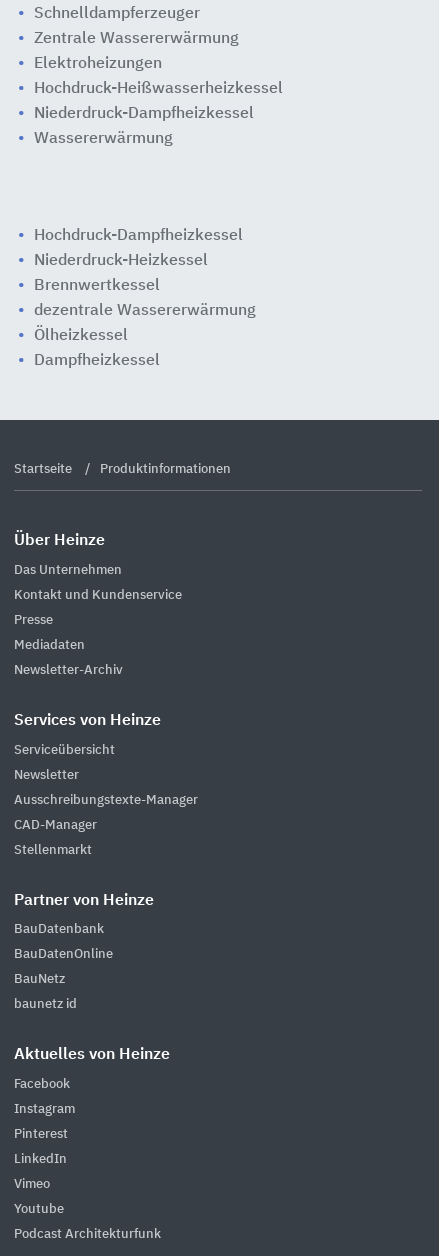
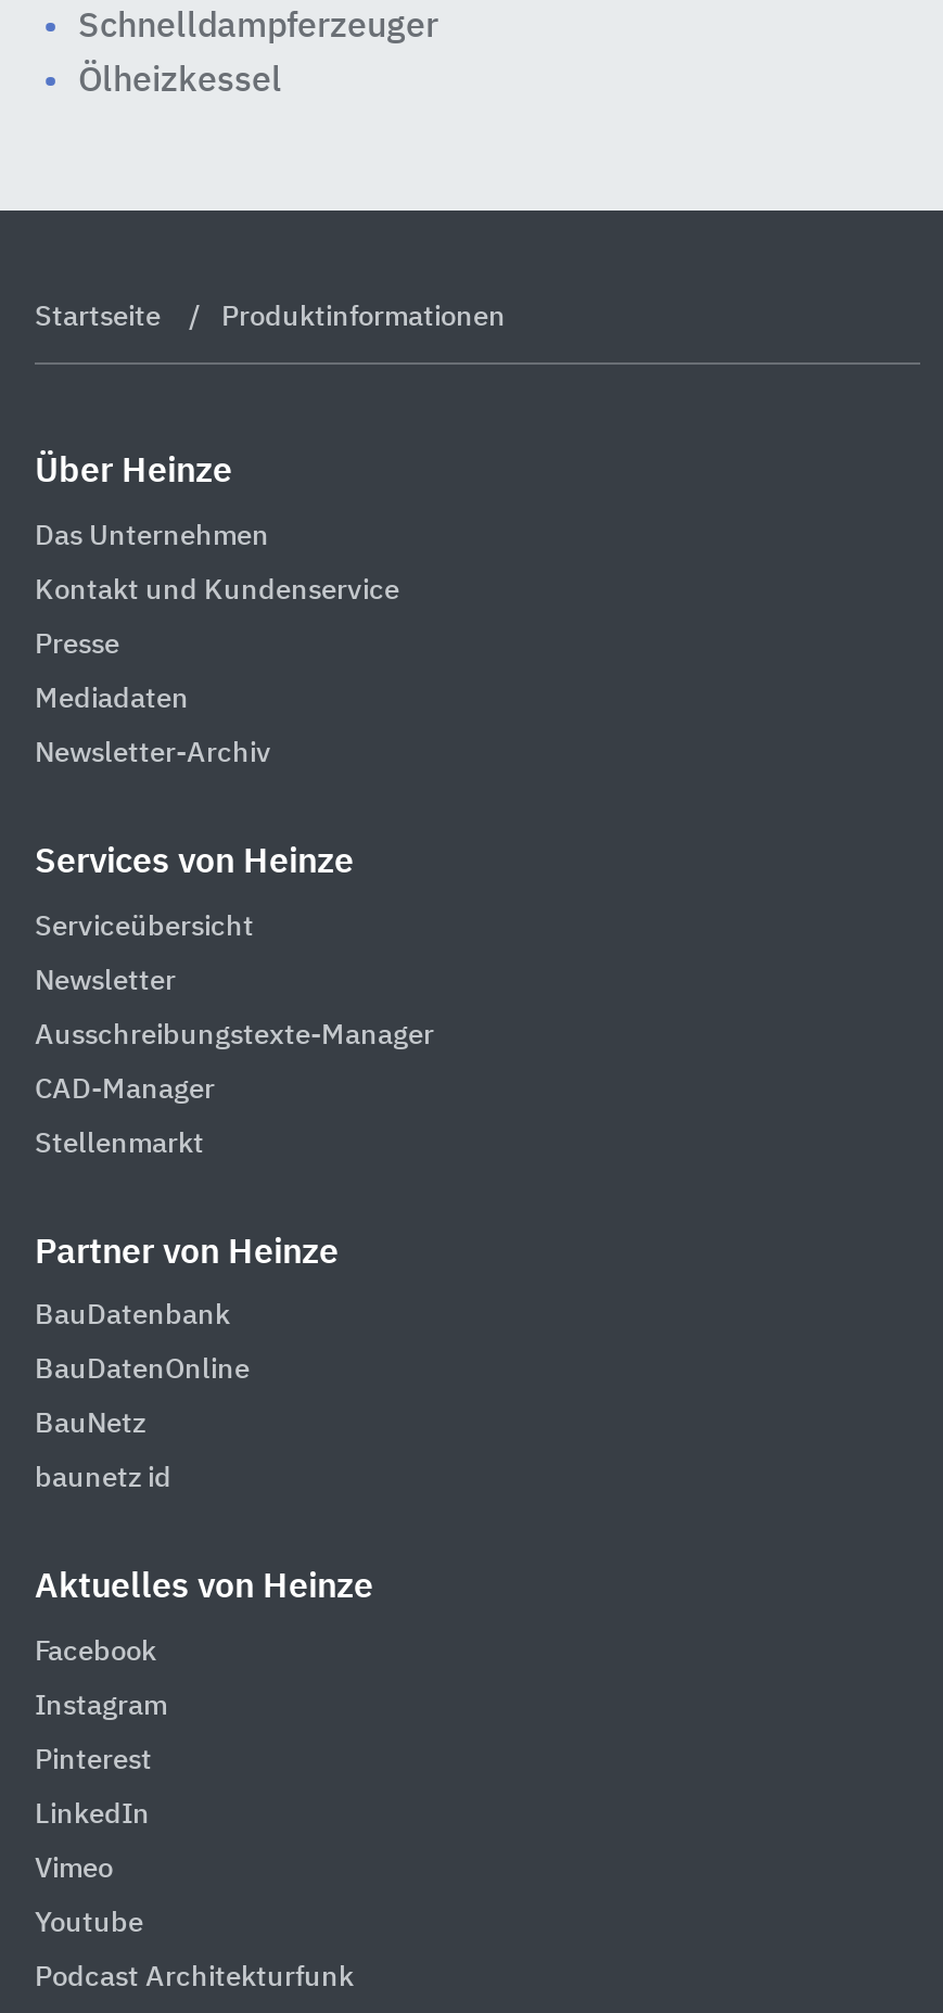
- Zentrale Wassererwärmung
- Elektroheizungen
- Hochdruck-Heißwasserheizkessel
- Niederdruck-Dampfheizkessel
- Wassererwärmung

- Hochdruck-Dampfheizkessel
- Niederdruck-Heizkessel
- Brennwertkessel
- dezentrale Wassererwärmung

- Dampfheizkessel
